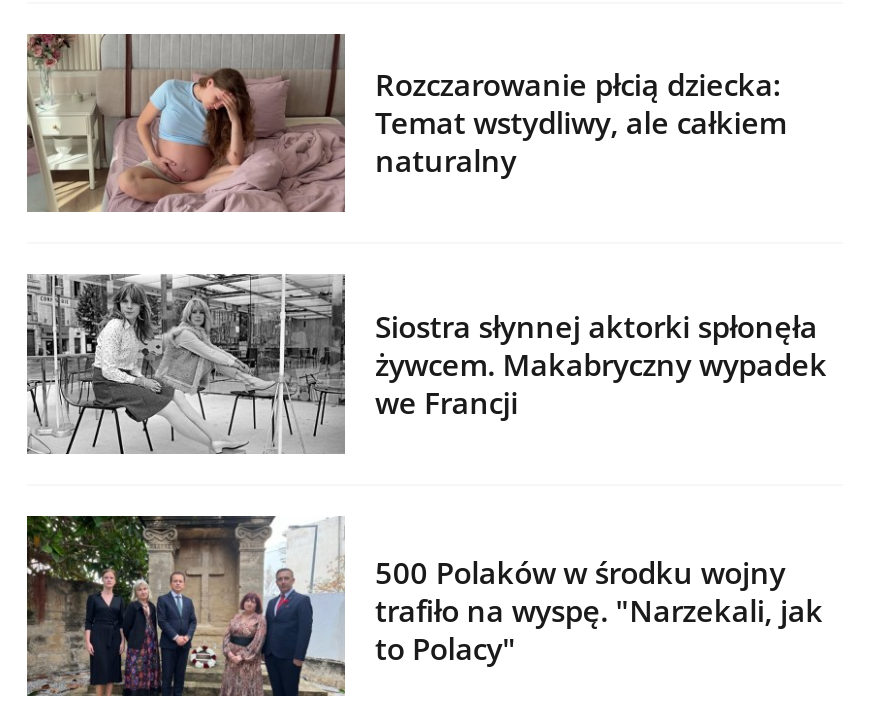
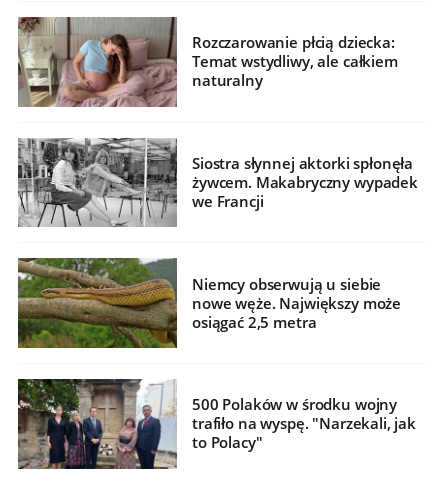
+ [image]
+ Niemcy obserwują u siebie
+ nowe węże. Największy może
+ osiągać 2,5 metra

moved down: [image]
